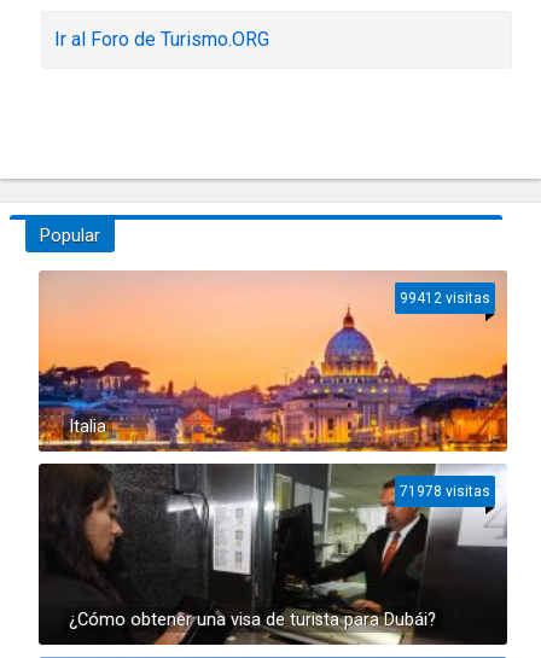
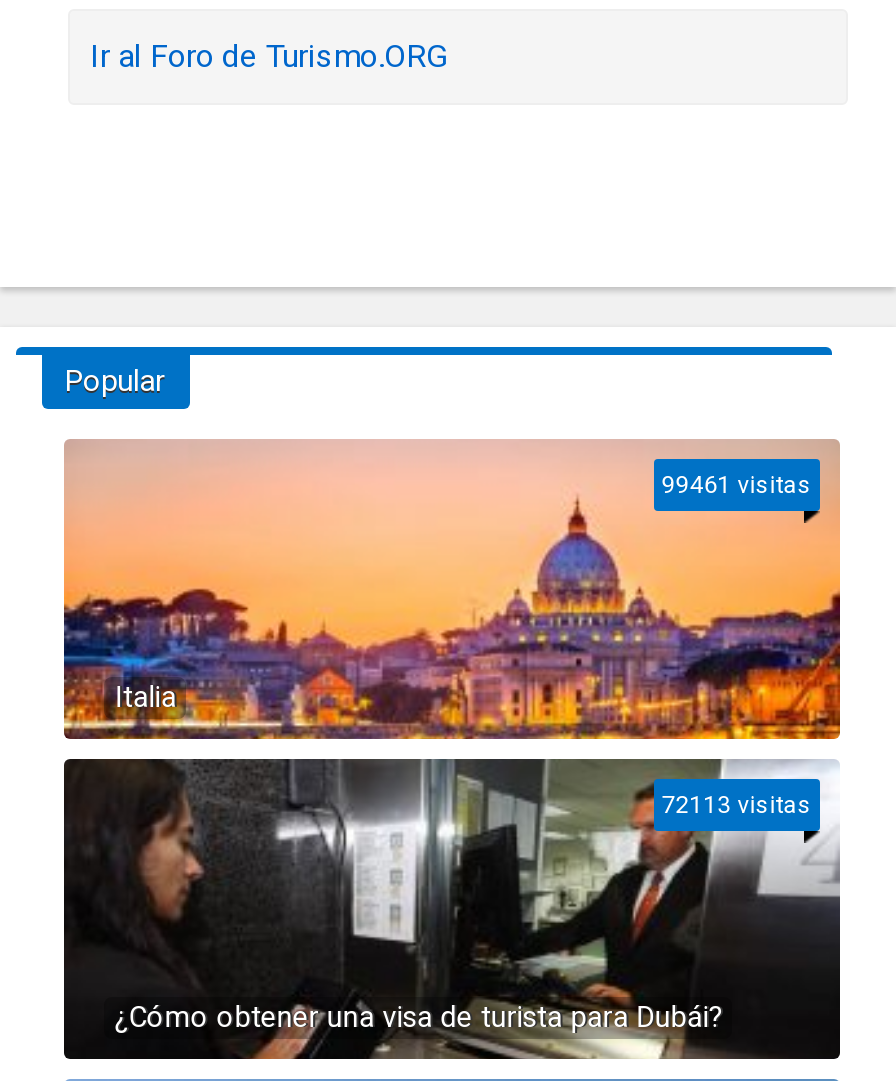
- 99412 visitas
+ 99461 visitas

- 71978 visitas
+ 72113 visitas
